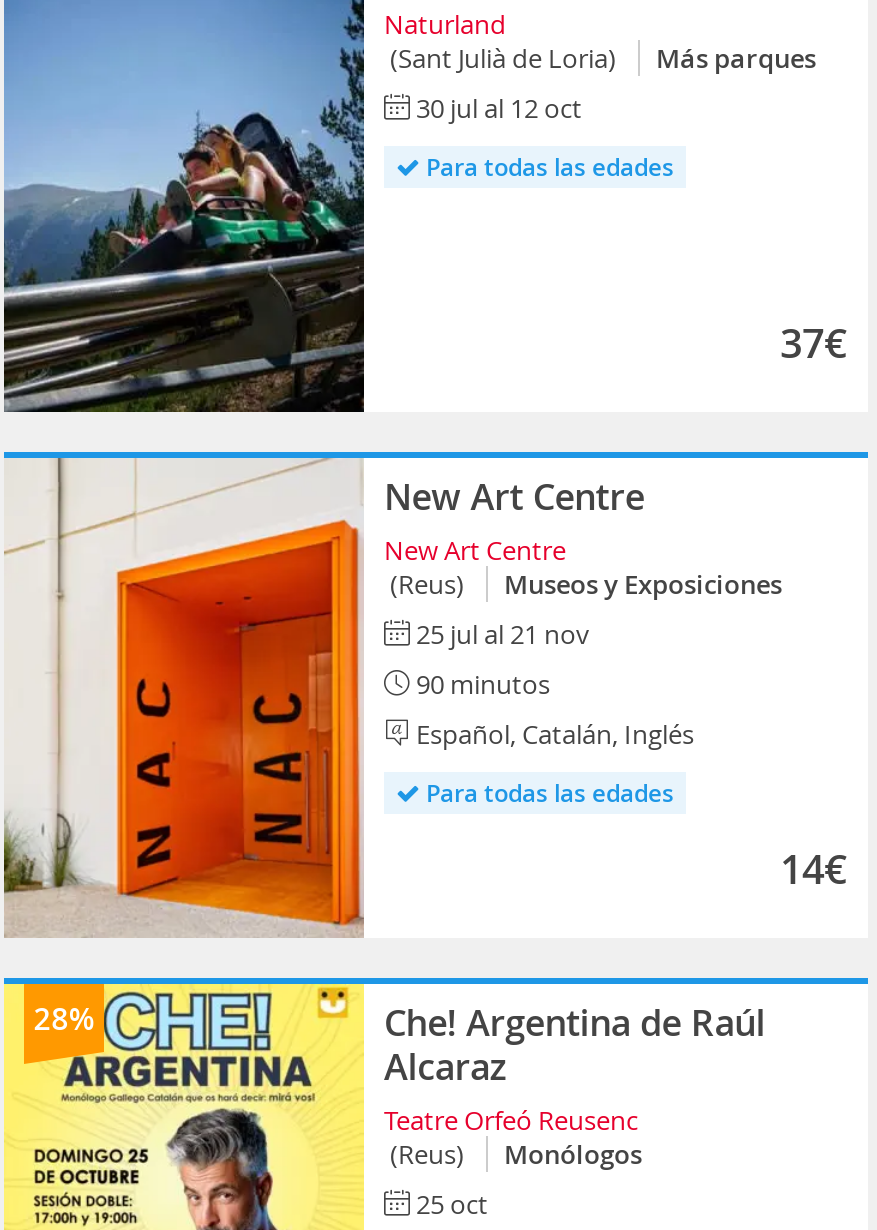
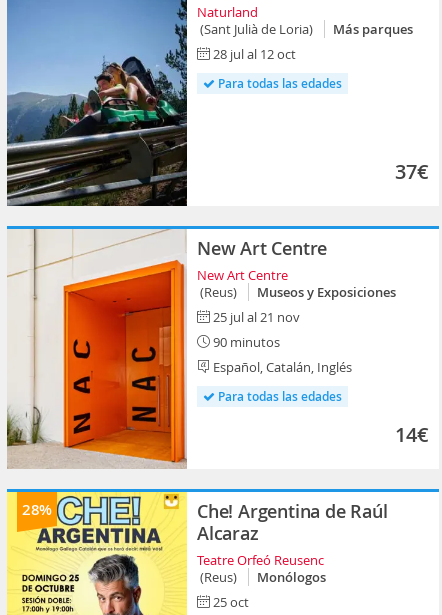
- 30 jul al 12 oct
+ 28 jul al 12 oct
